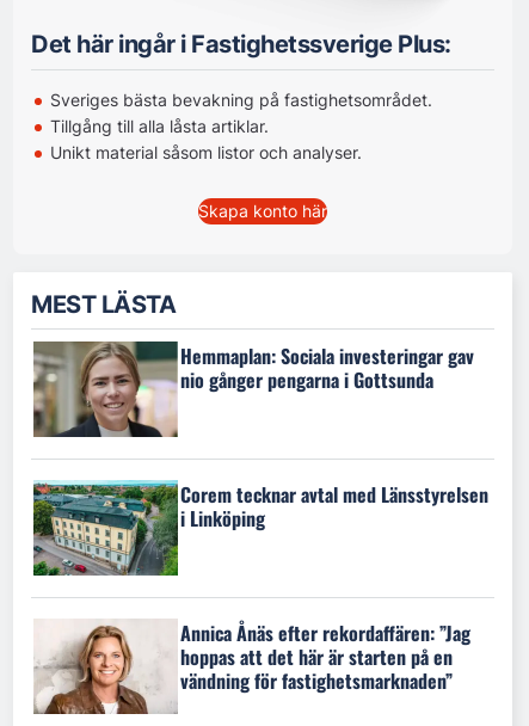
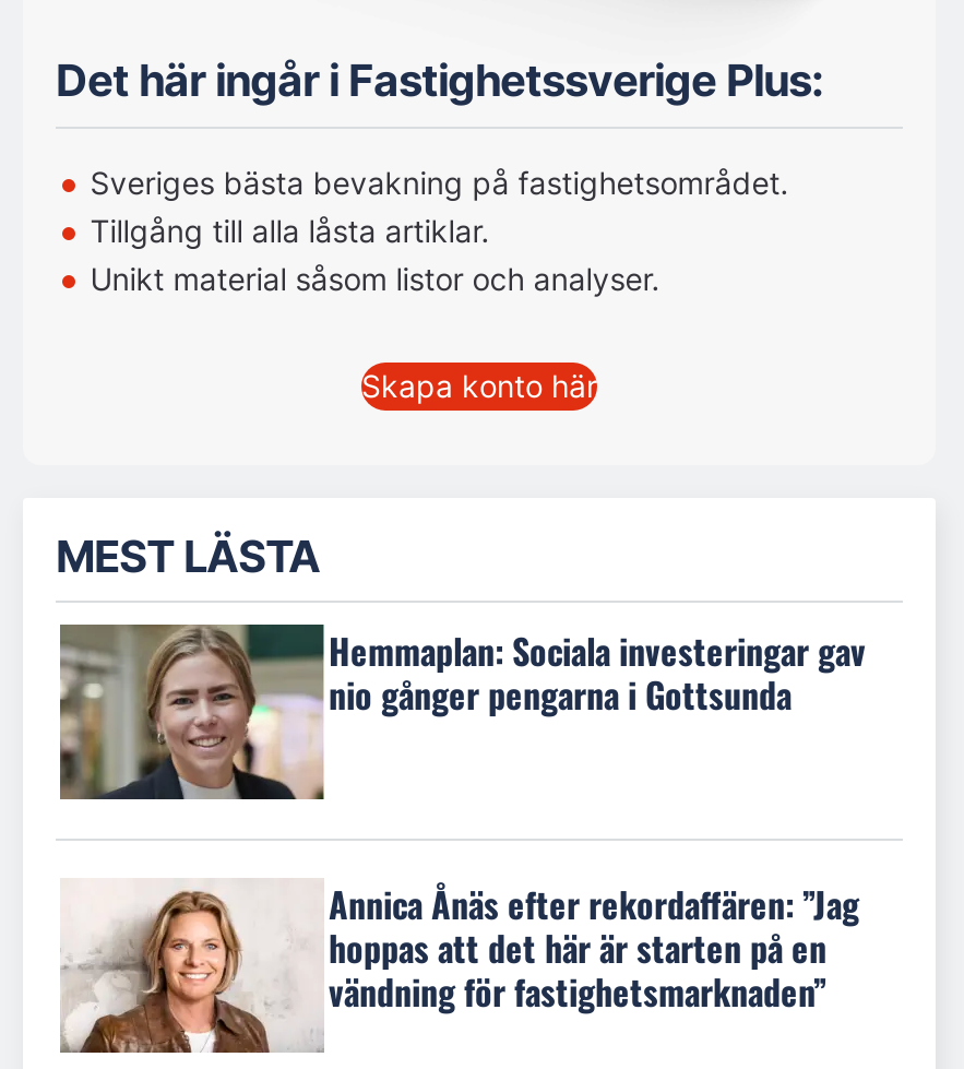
- [image]
- Corem tecknar avtal med Länsstyrelsen
- i Linköping
